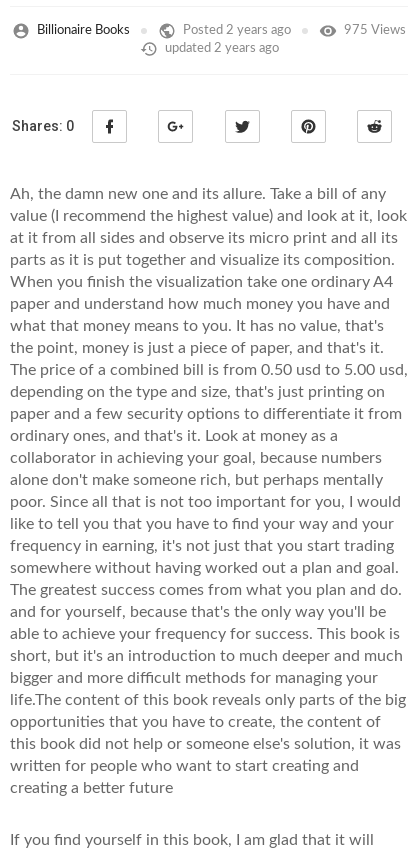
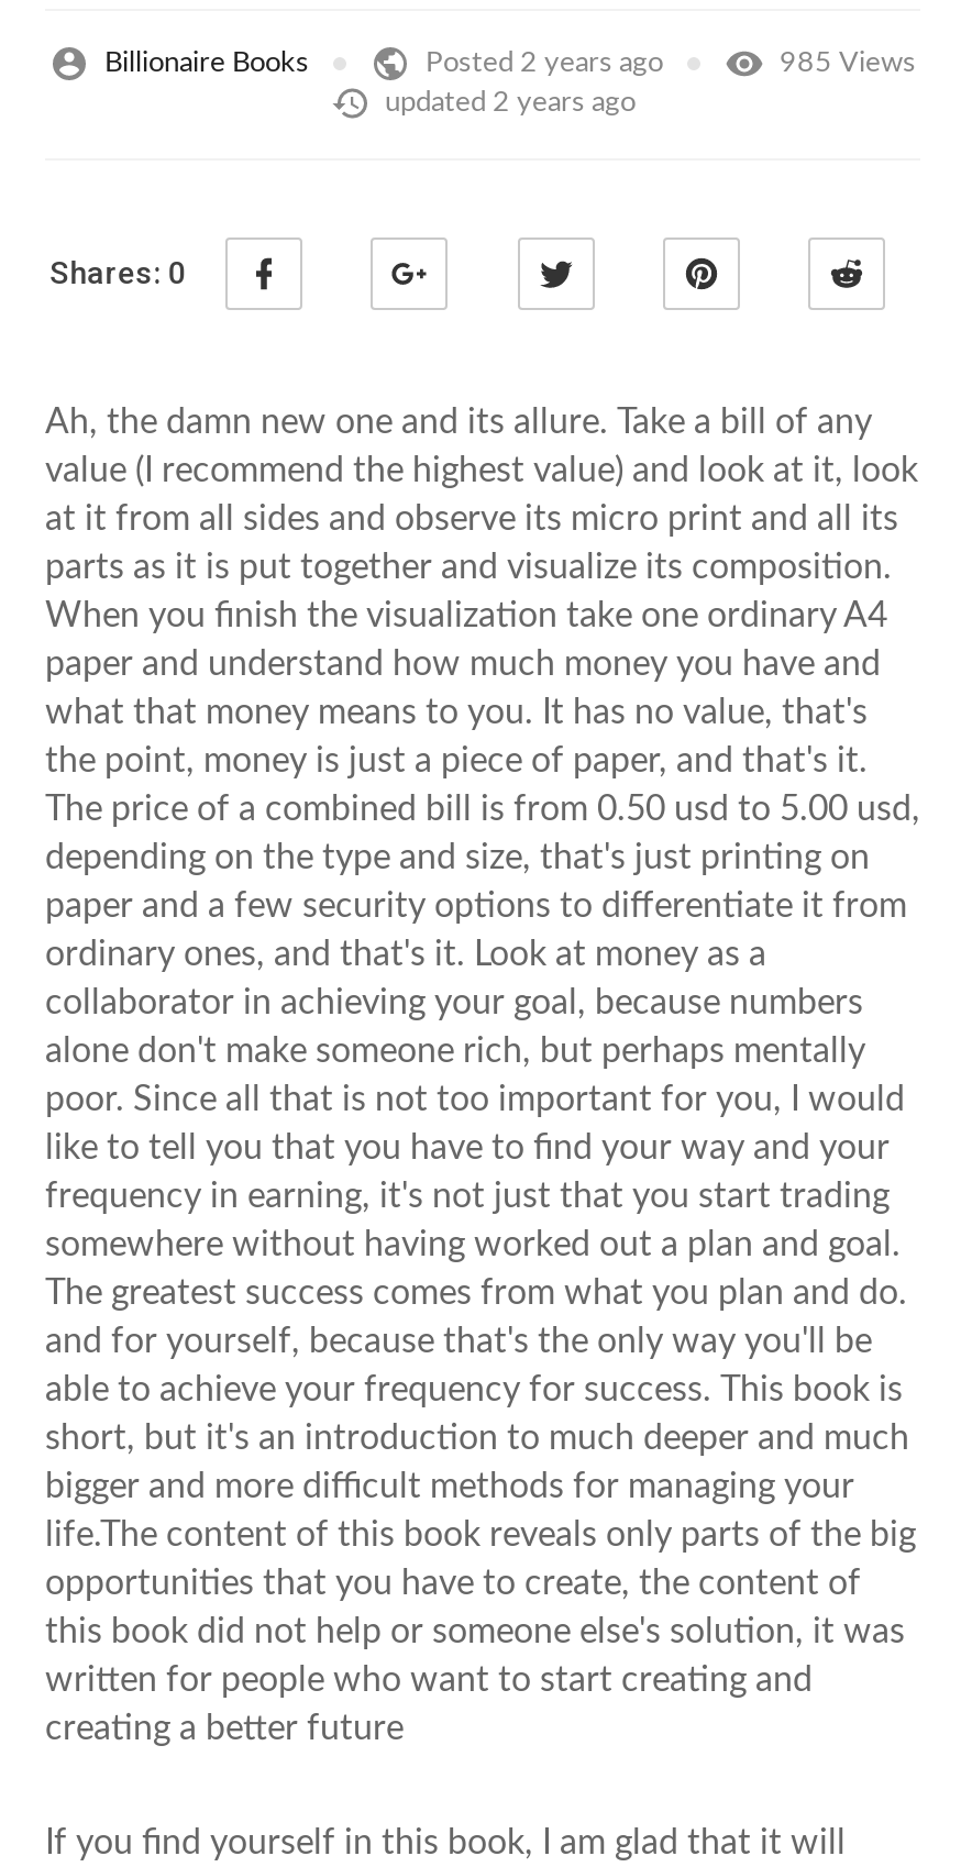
- 975 Views
+ 985 Views
